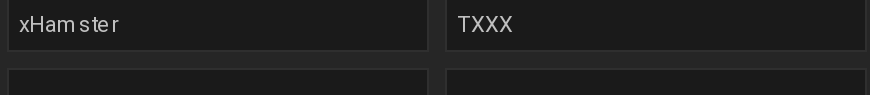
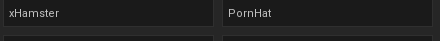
- TXXX
+ PornHat
